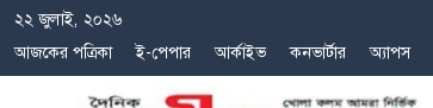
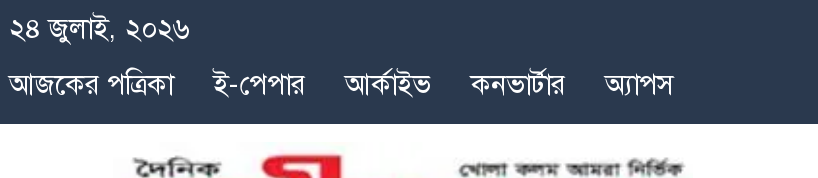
- ২২ জুলাই, ২০২৬
+ ২৪ জুলাই, ২০২৬
